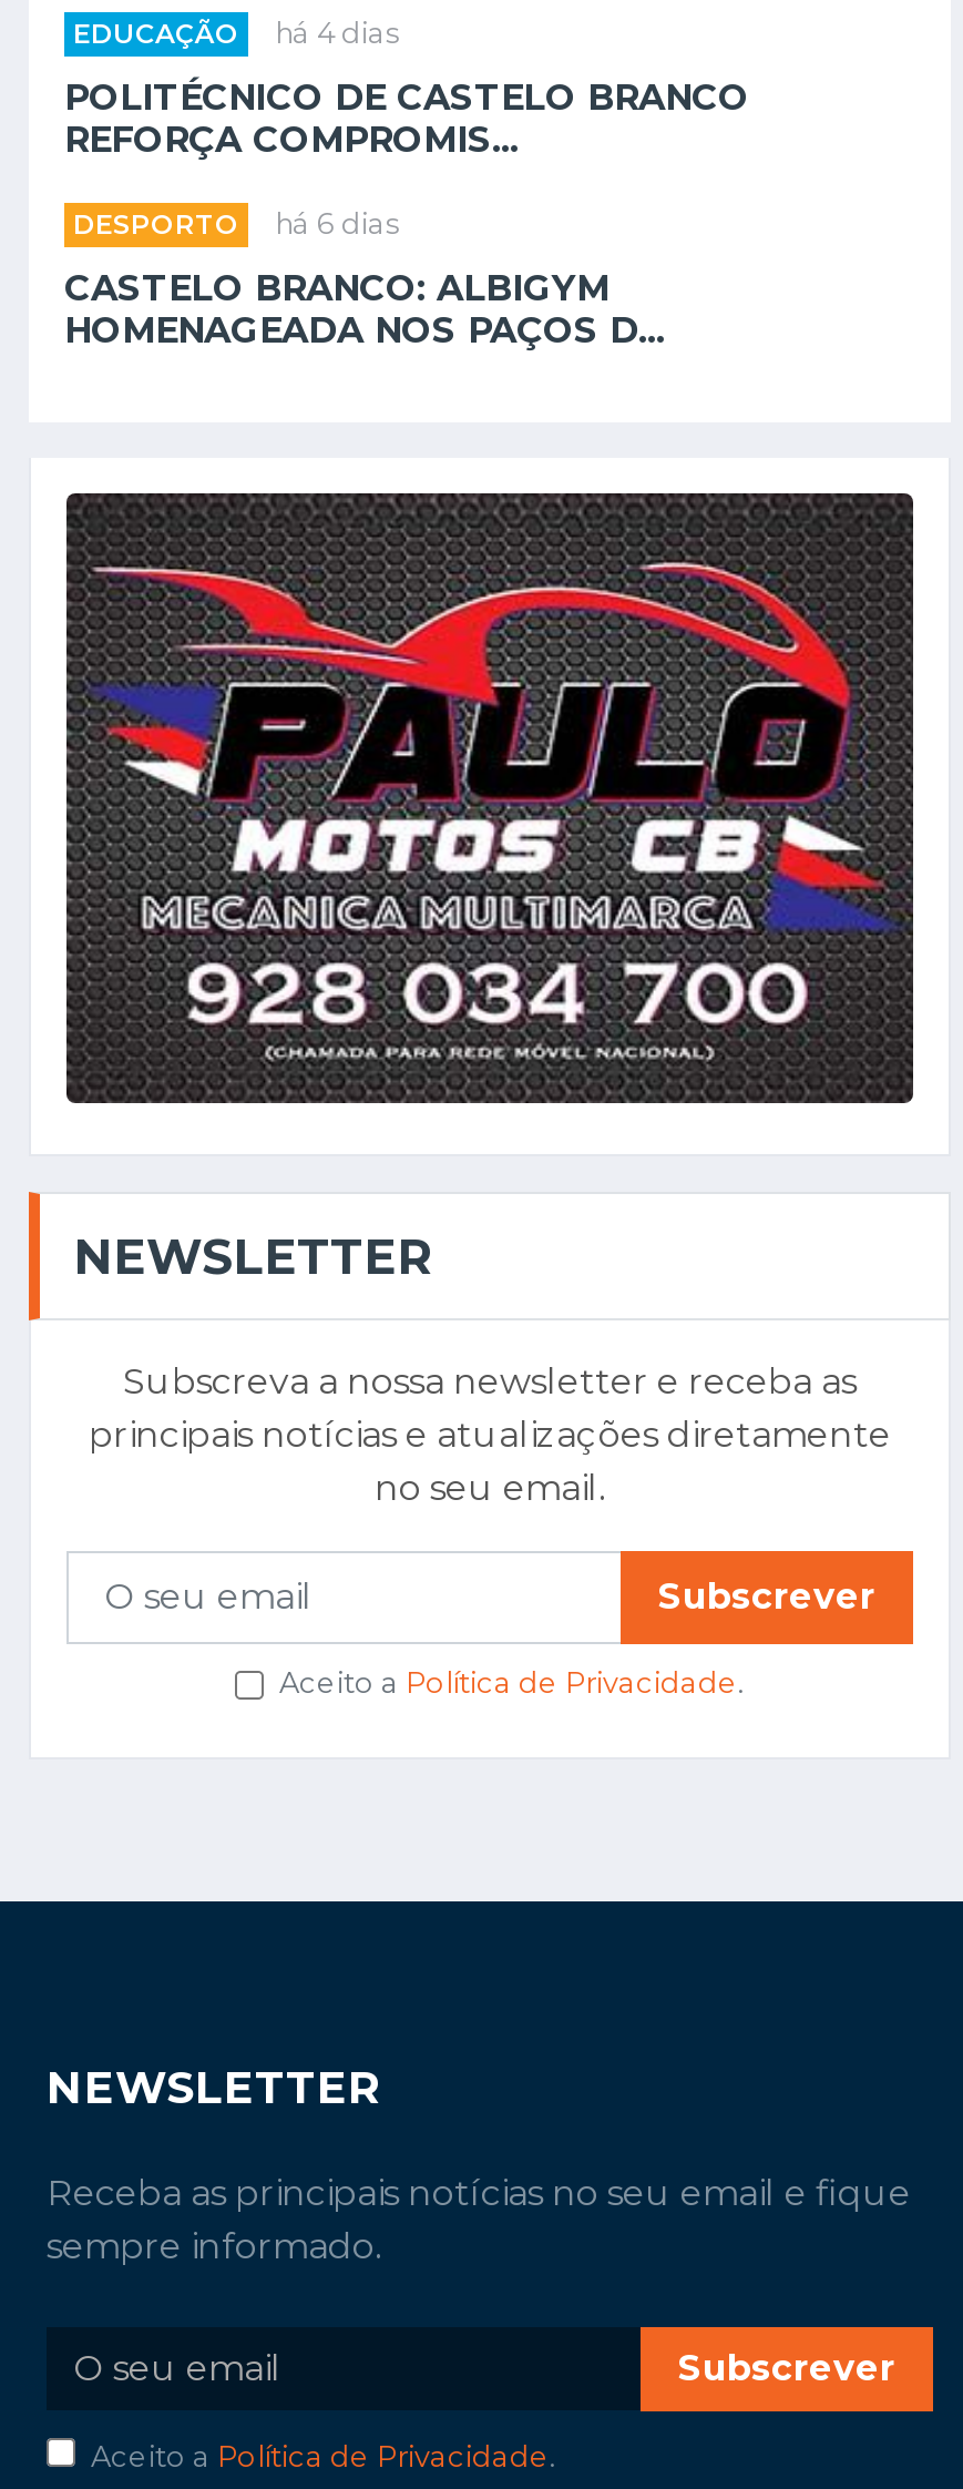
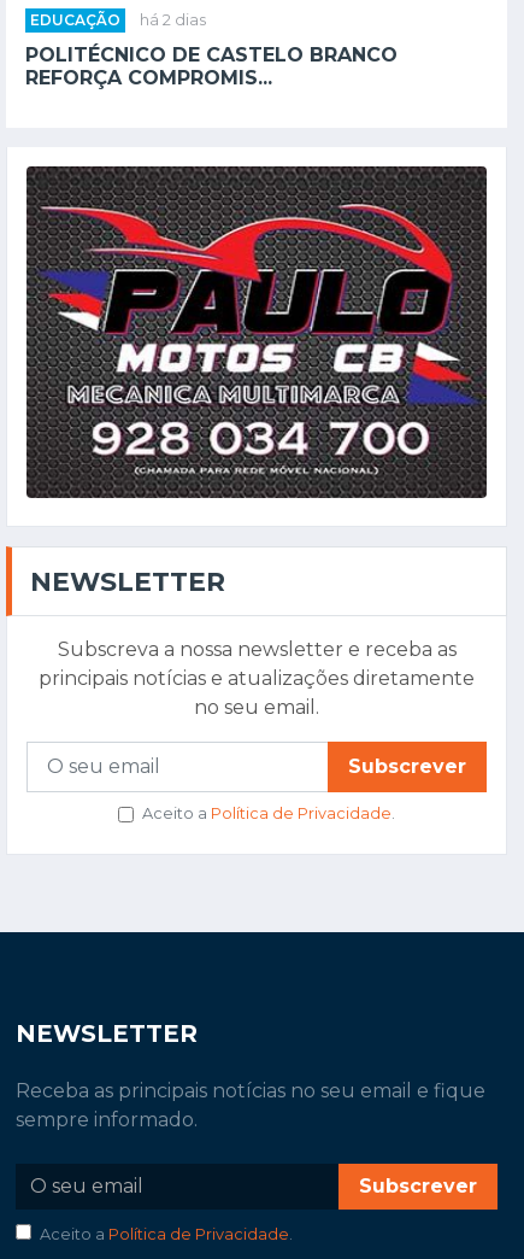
- EDUCAÇÃO há 4 dias
+ EDUCAÇÃO há 2 dias

- DESPORTO
- há 6 dias
- CASTELO BRANCO: ALBIGYM
- HOMENAGEADA NOS PAÇOS D...
